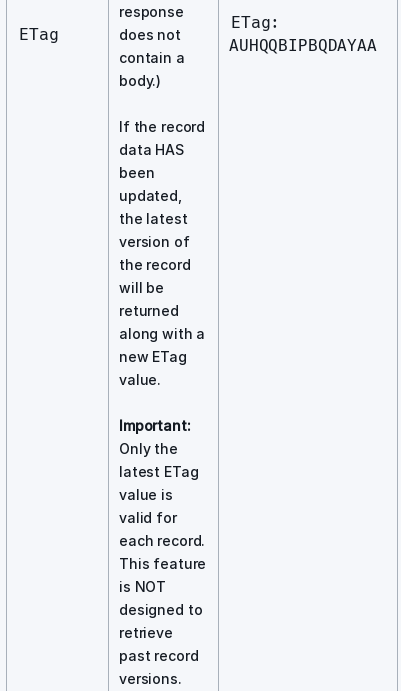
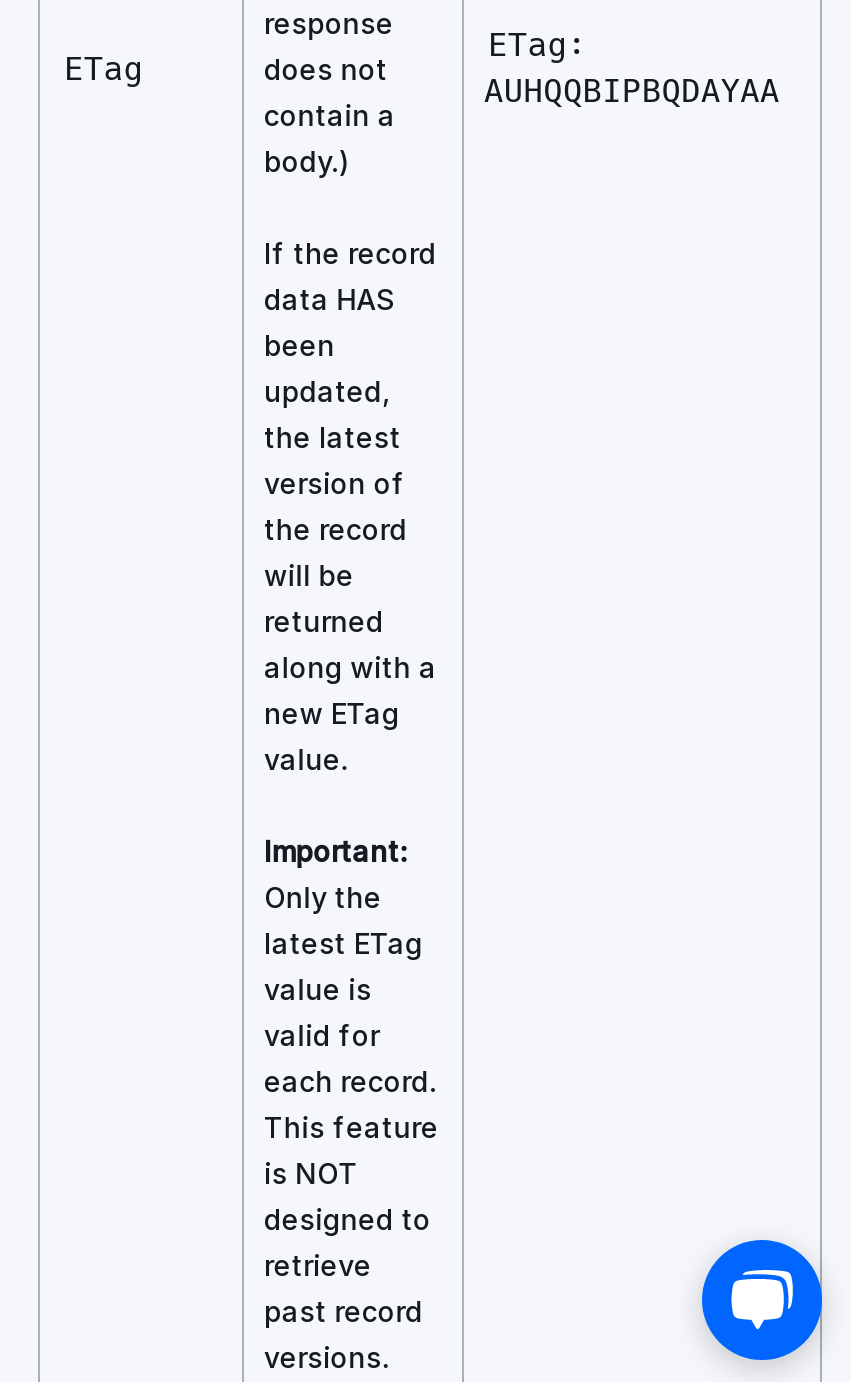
+ [image]
